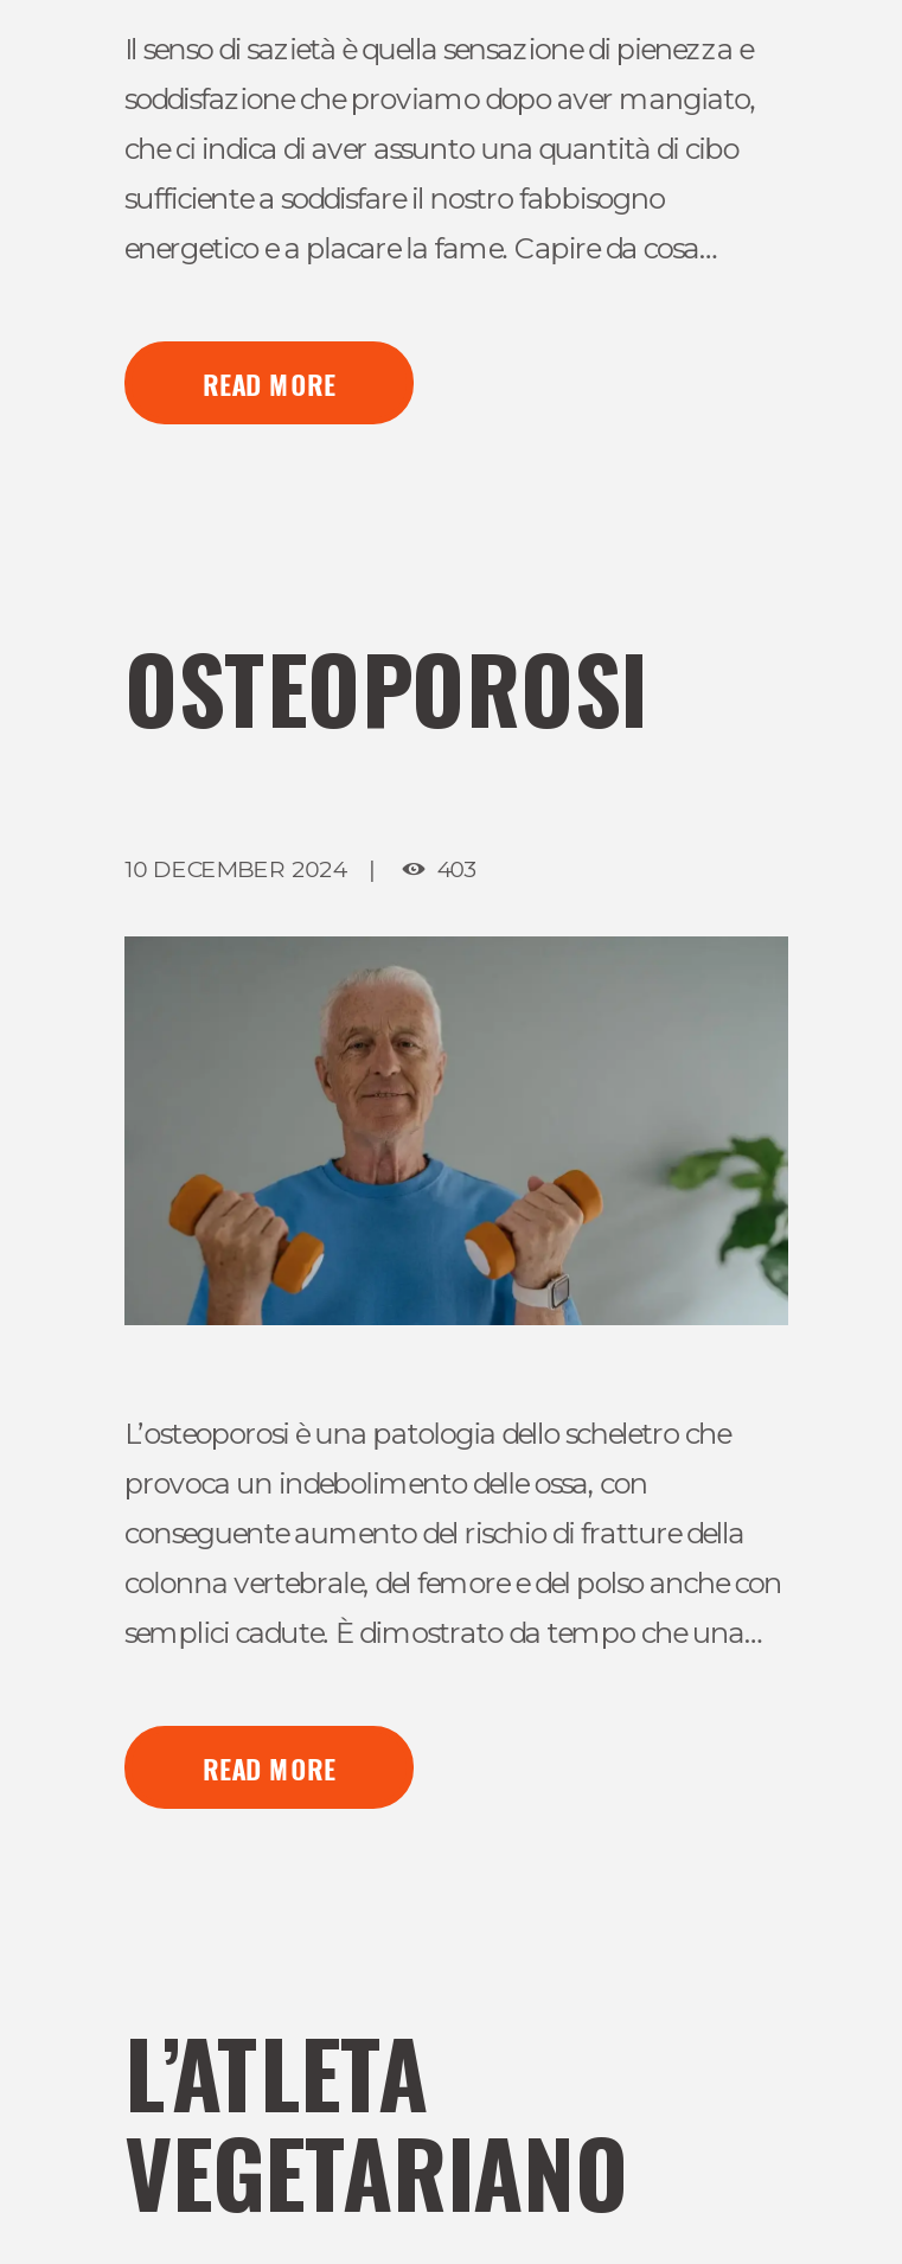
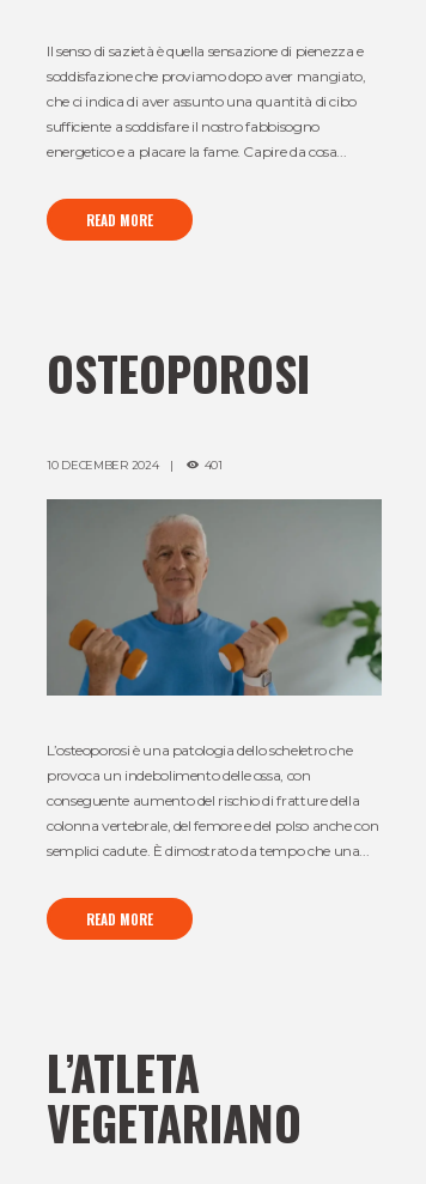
- 403
+ 401
